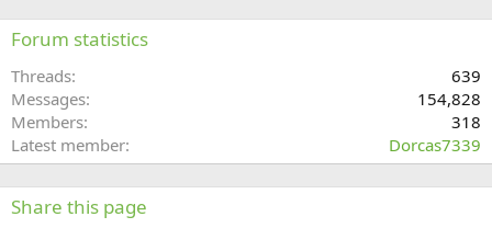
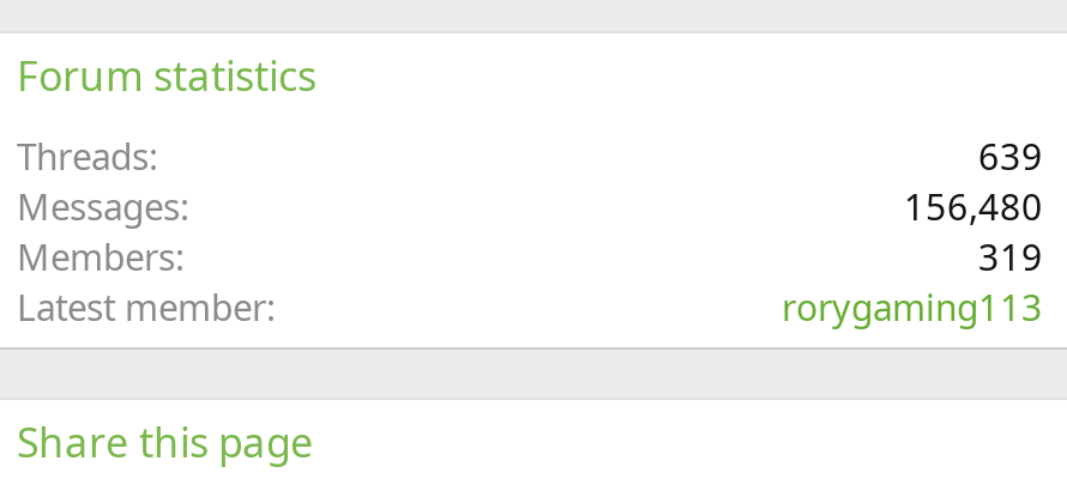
- 154,828
+ 156,480

- 318
+ 319

- Dorcas7339
+ rorygaming113
